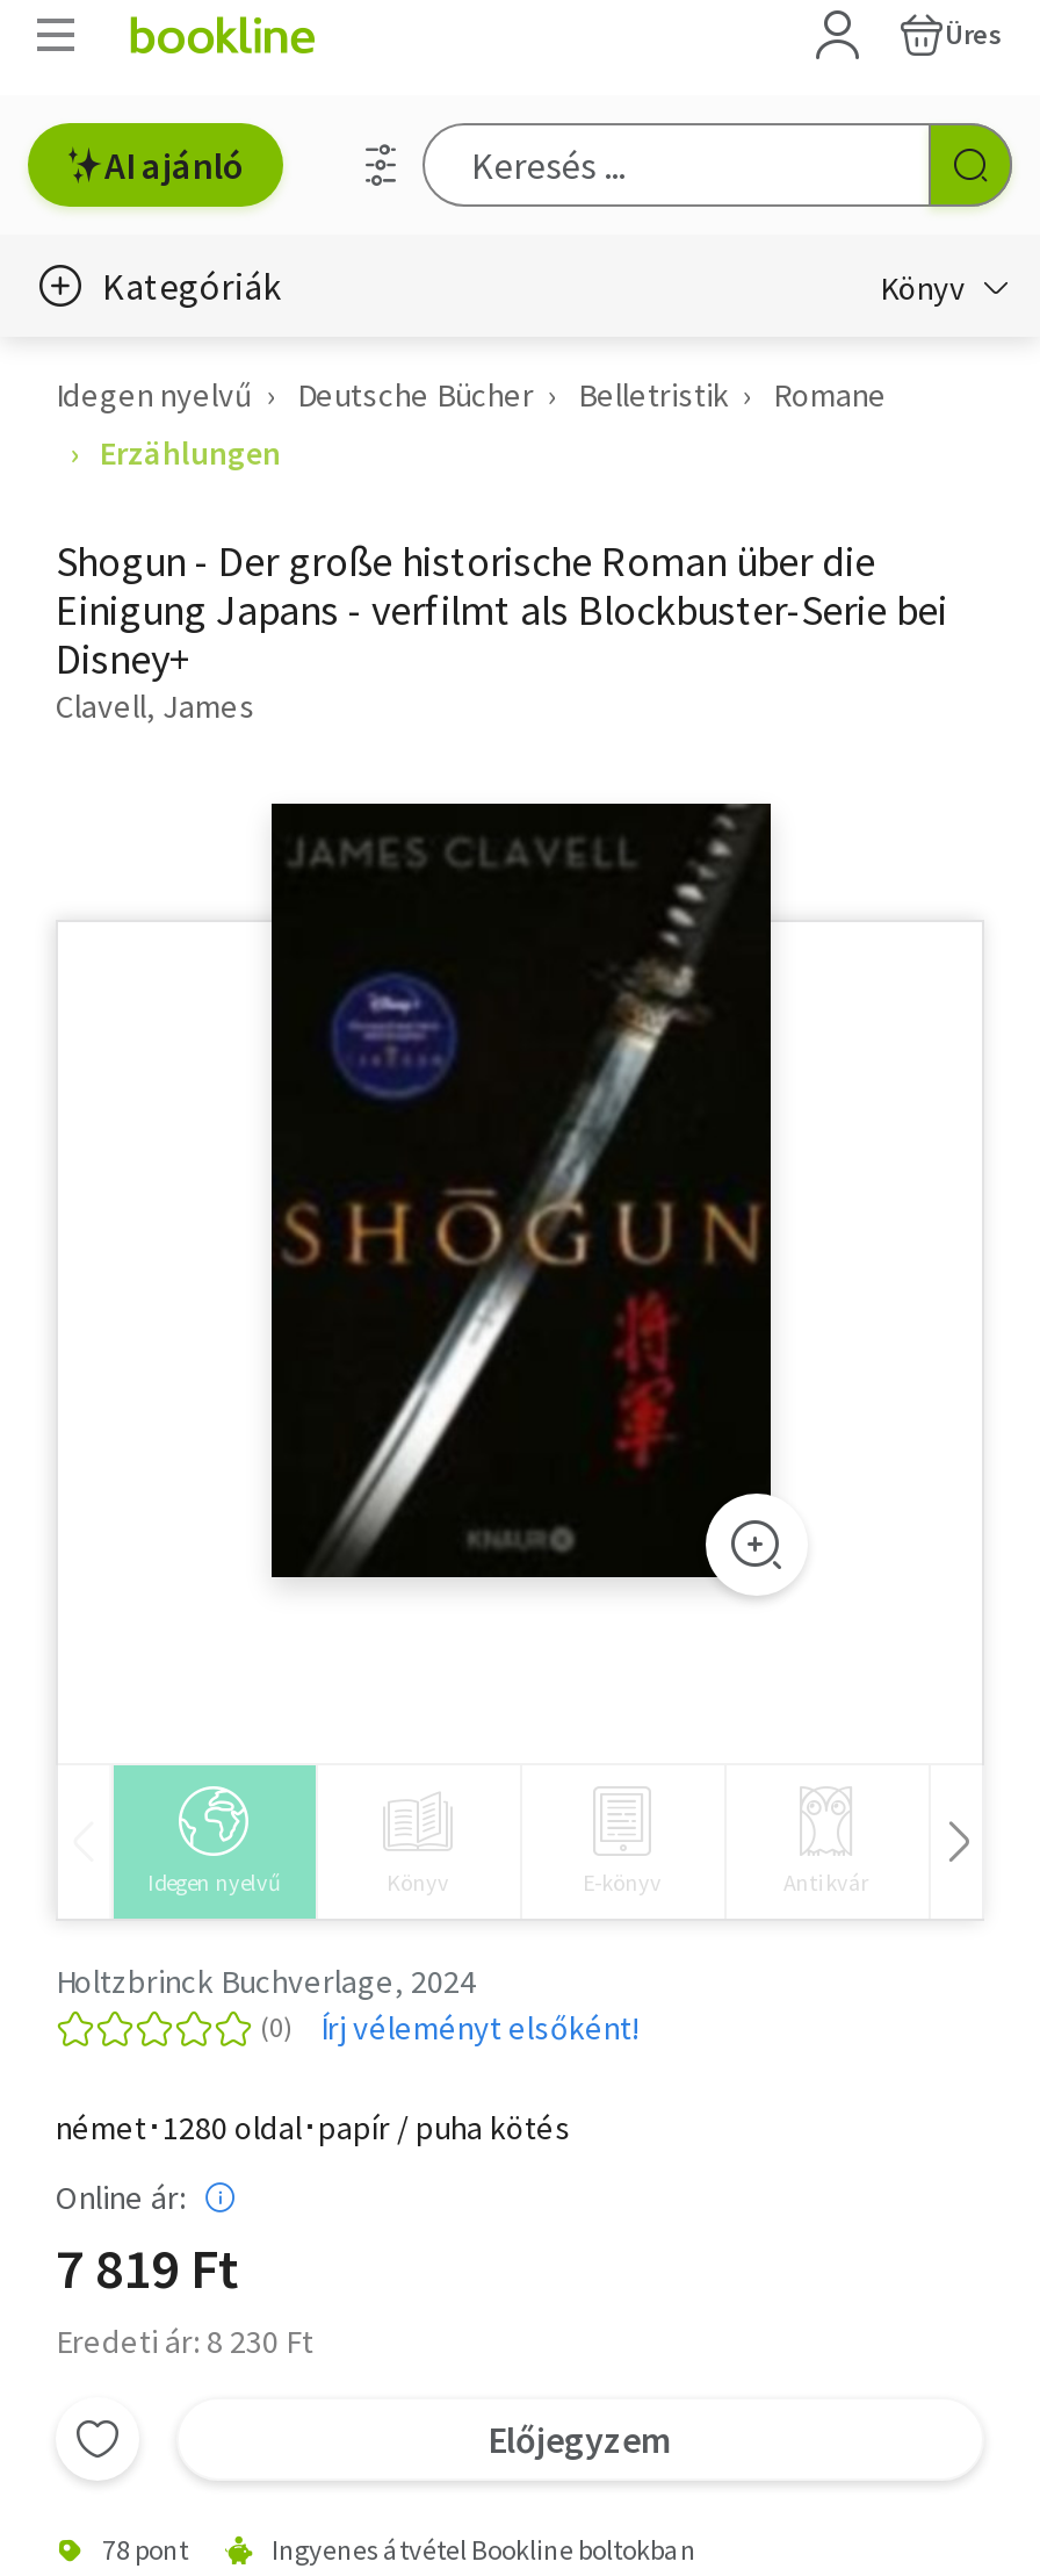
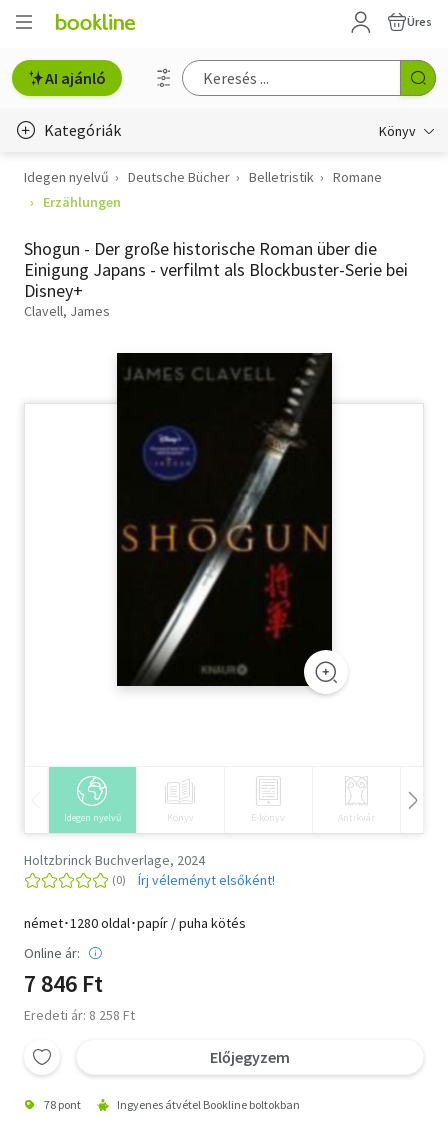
- 7 819 Ft
+ 7 846 Ft

- Eredeti ár: 8 230 Ft
+ Eredeti ár: 8 258 Ft
